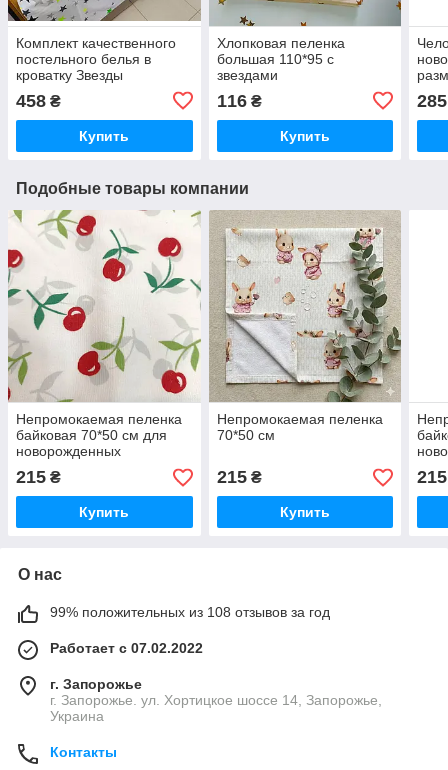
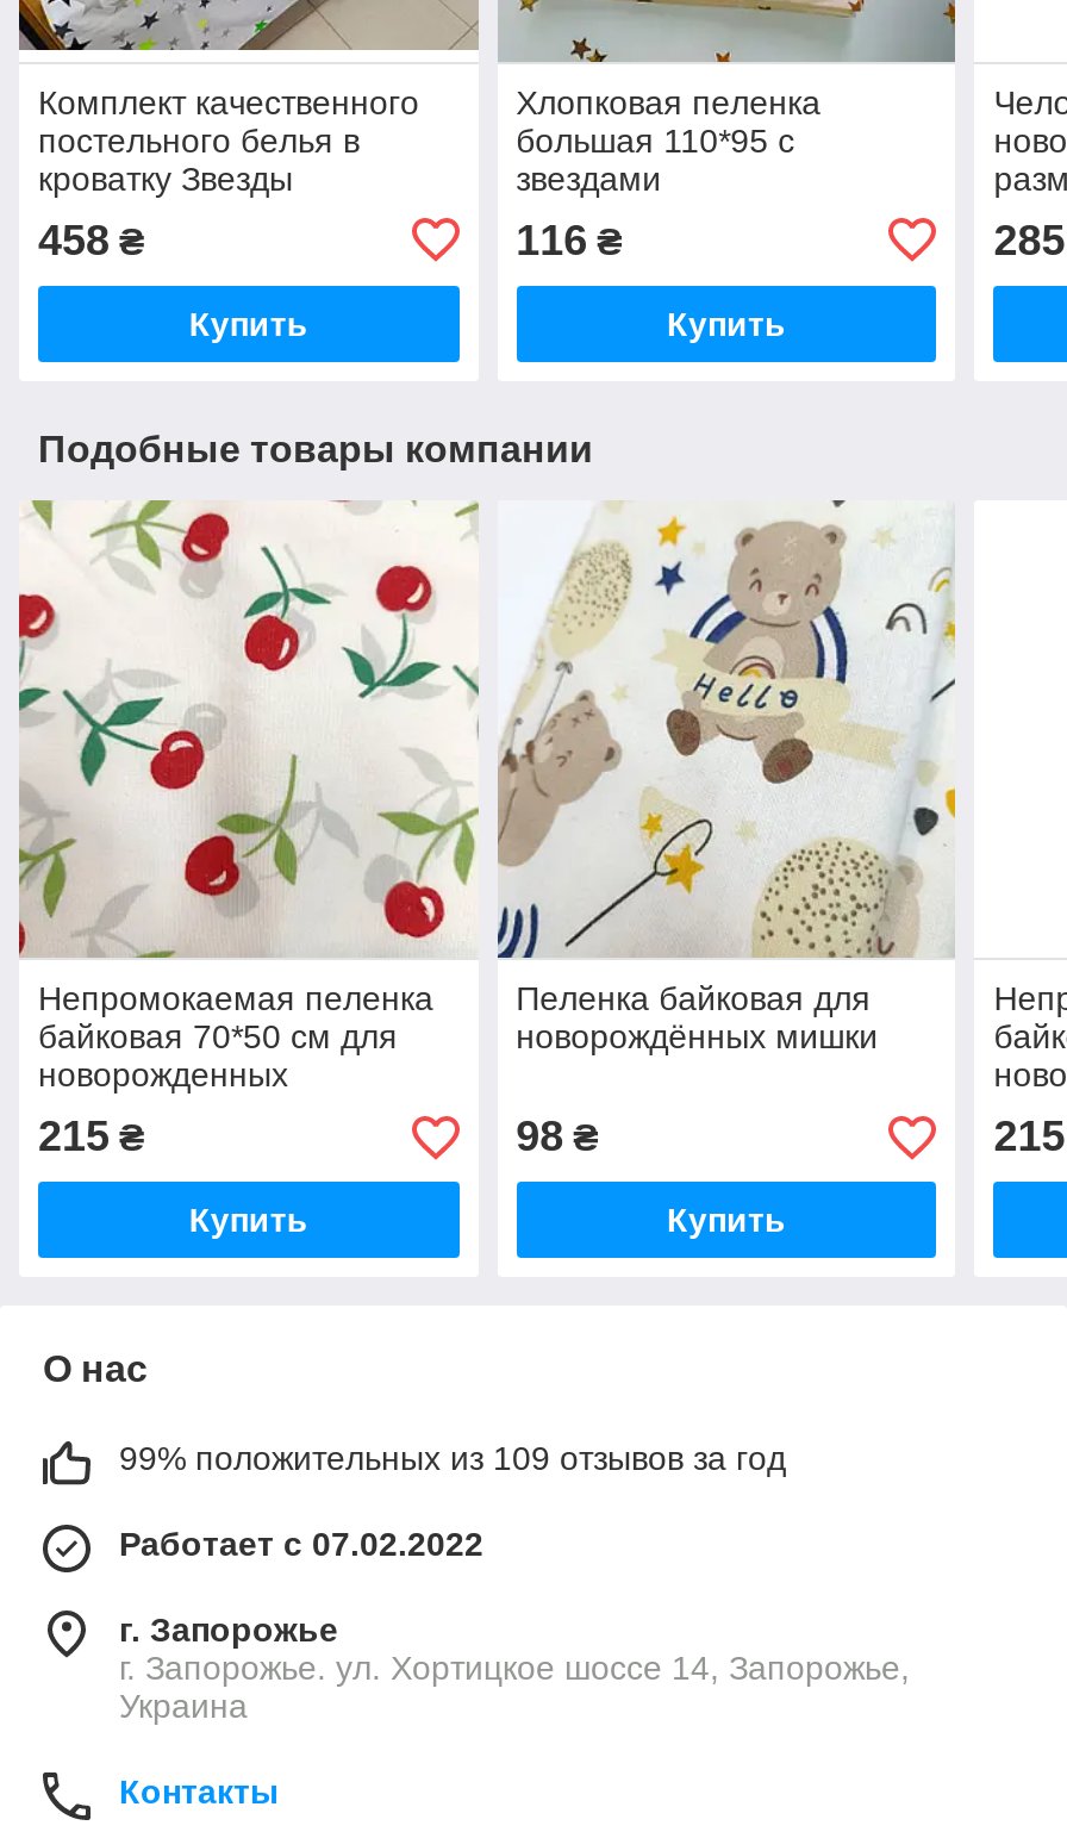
- [image]
- Непромокаемая пеленка
- 70*50 см
+ [image]
+ Пеленка байковая для
+ новорождённых мишки

- 215 ₴
+ 98 ₴

- 99% положительных из 108 отзывов за год
+ 99% положительных из 109 отзывов за год
